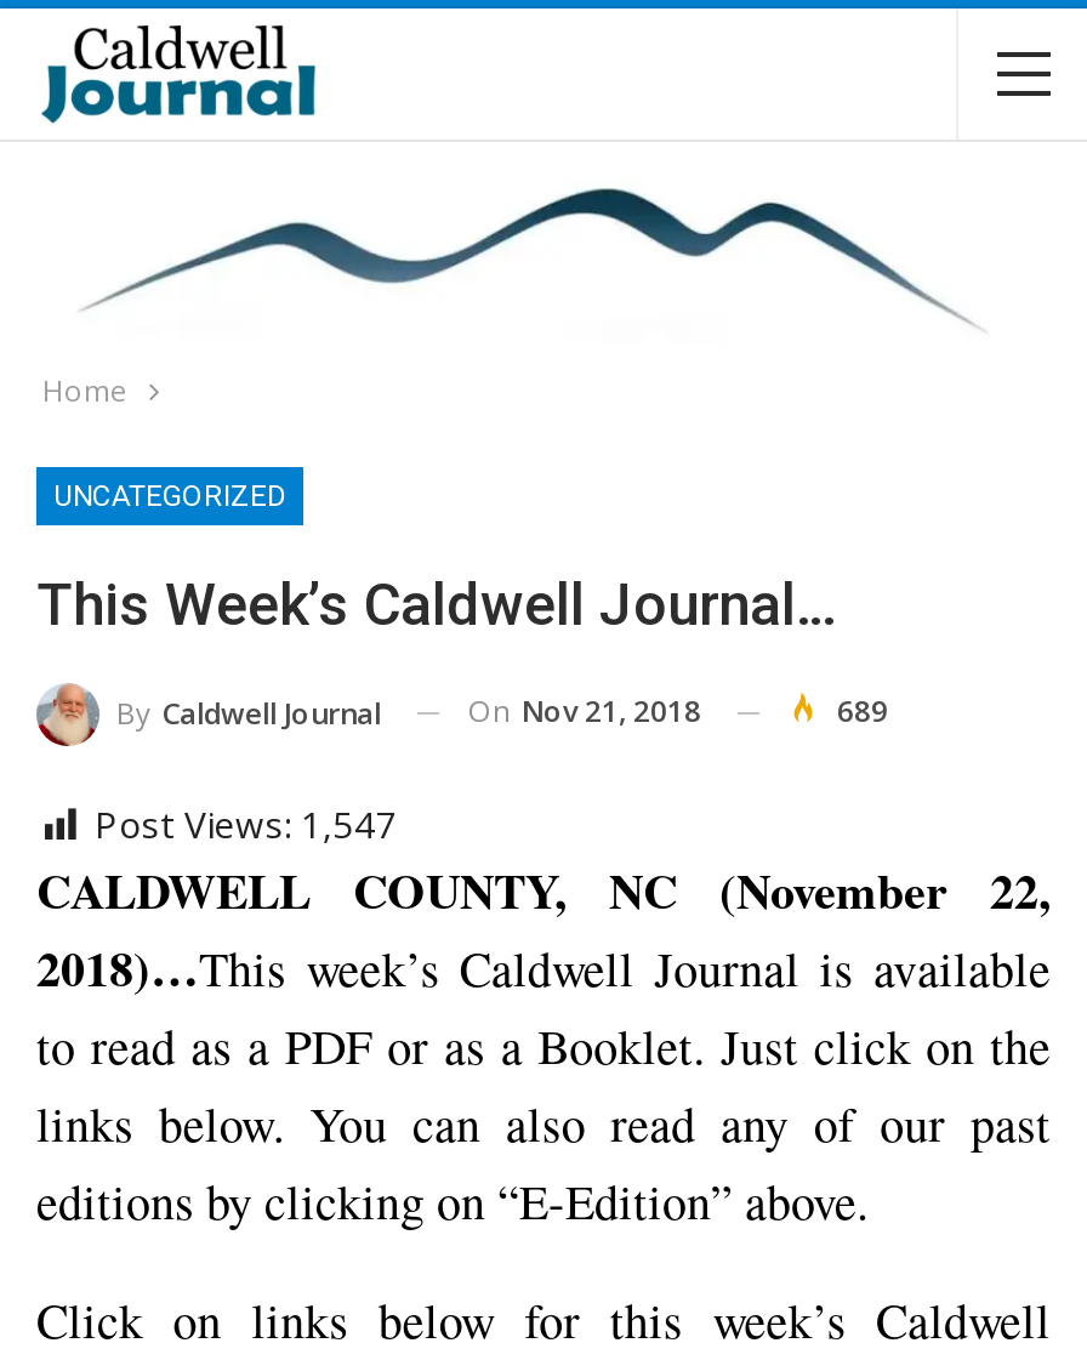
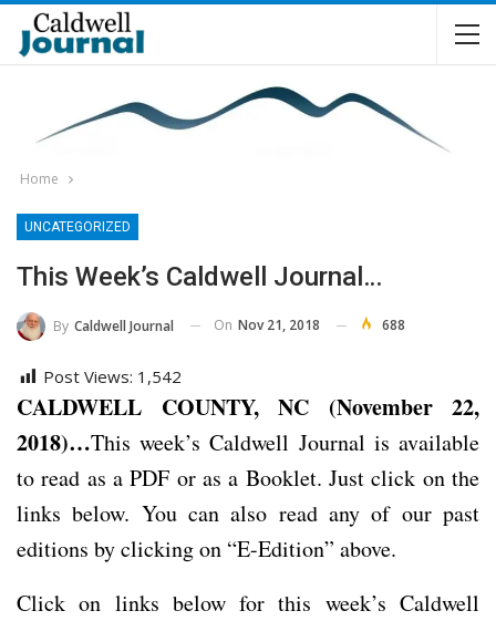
- 689
+ 688

- Post Views: 1,547
+ Post Views: 1,542
